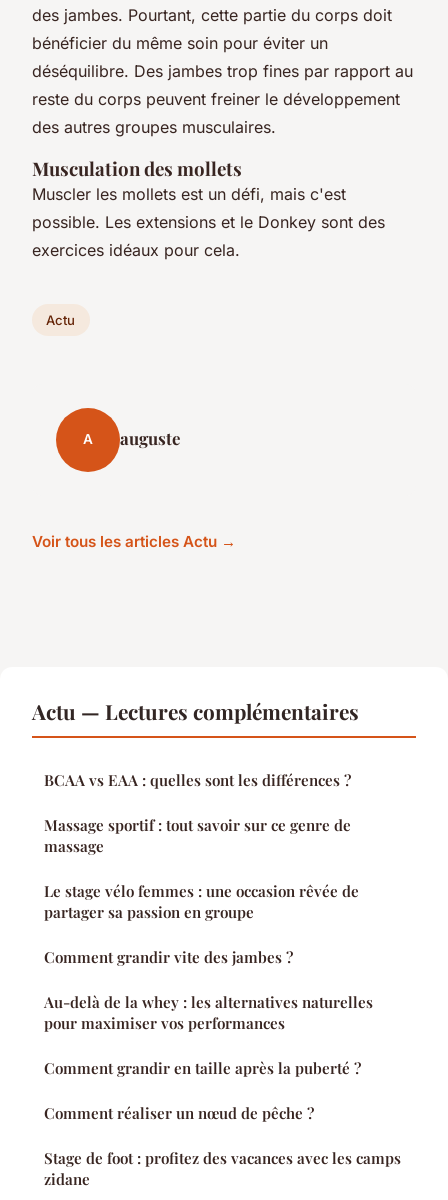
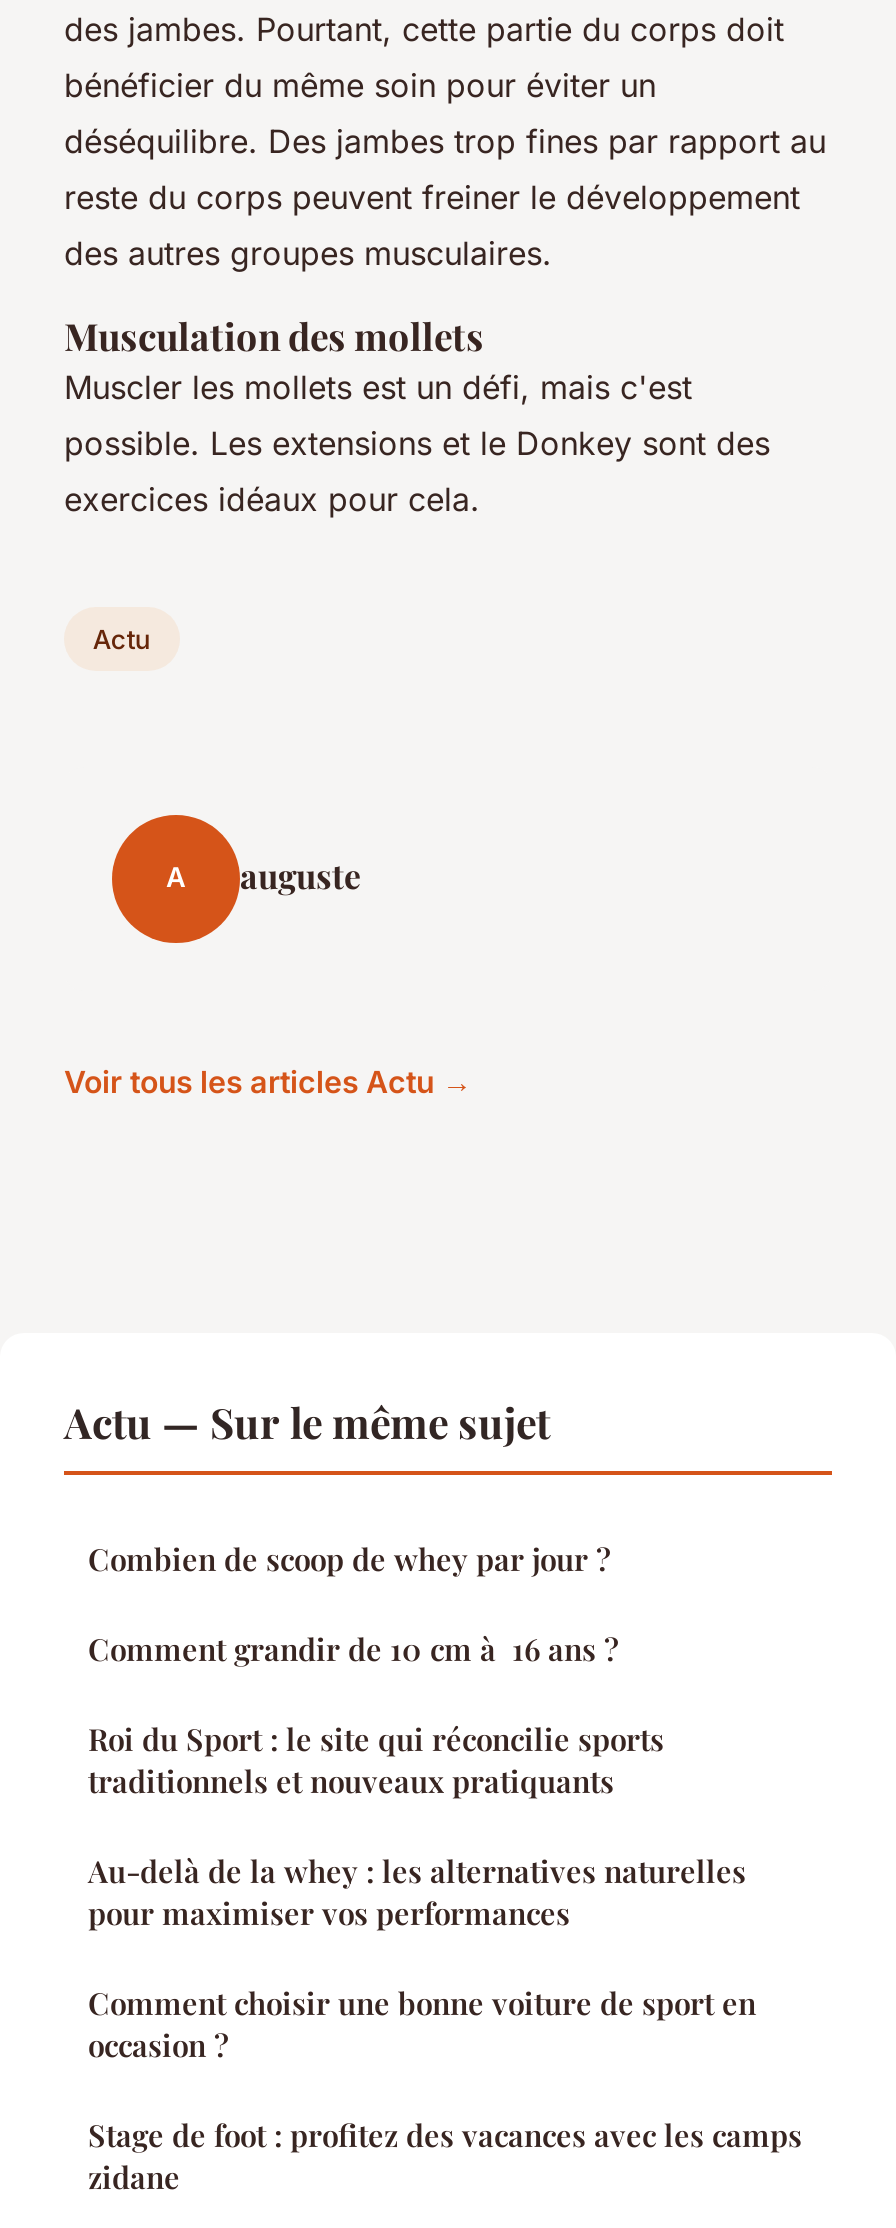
- Actu — Lectures complémentaires
- BCAA vs EAA : quelles sont les différences ?
- Massage sportif : tout savoir sur ce genre de
- massage
- Le stage vélo femmes : une occasion rêvée de
- partager sa passion en groupe
- Comment grandir vite des jambes ?
+ Actu — Sur le même sujet
+ Combien de scoop de whey par jour ?
+ Comment grandir de 10 cm à 16 ans ?
+ Roi du Sport : le site qui réconcilie sports
+ traditionnels et nouveaux pratiquants

- Comment grandir en taille après la puberté ?
- Comment réaliser un nœud de pêche ?
+ Comment choisir une bonne voiture de sport en
+ occasion ?
